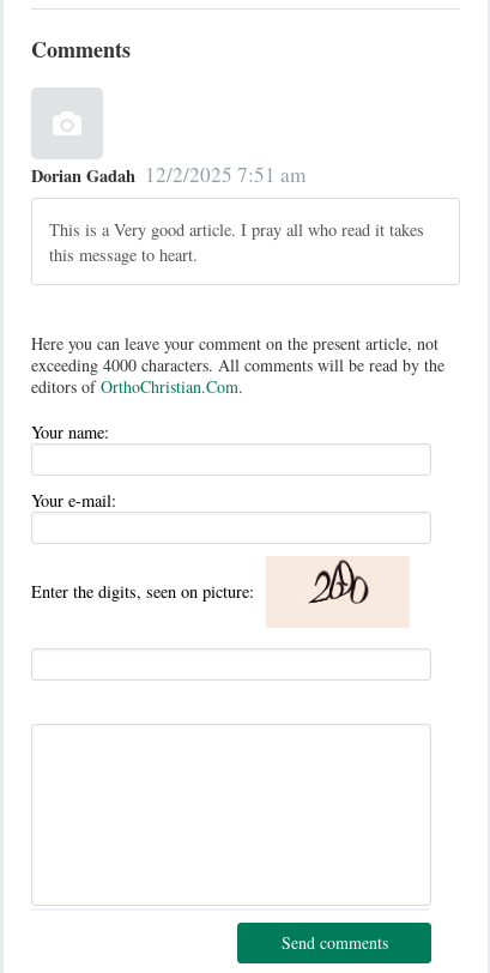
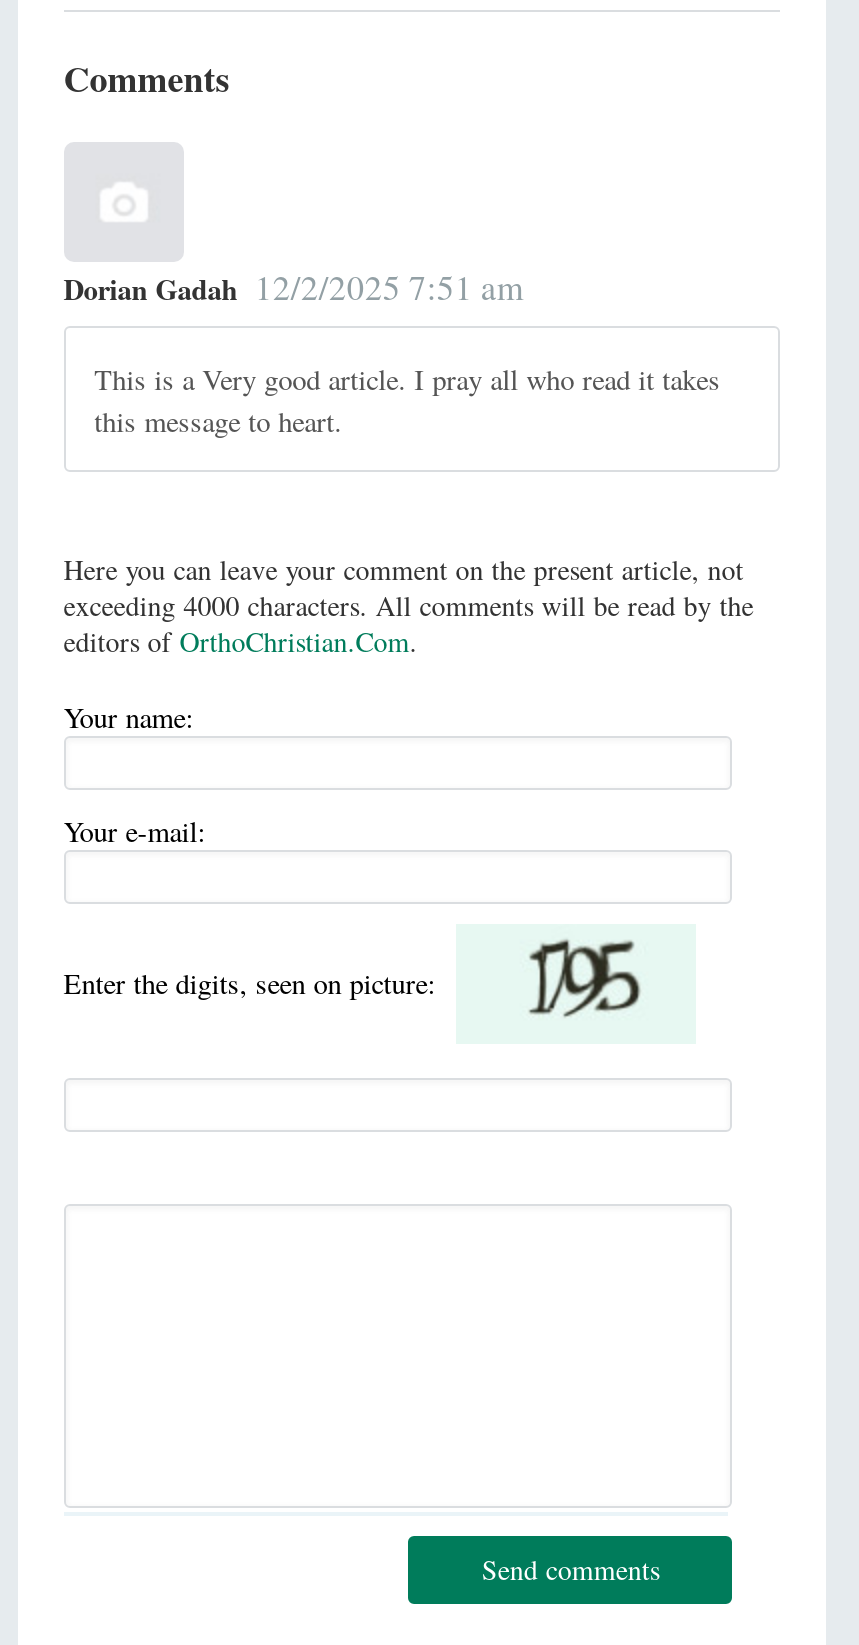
- [image]
+ [image]
